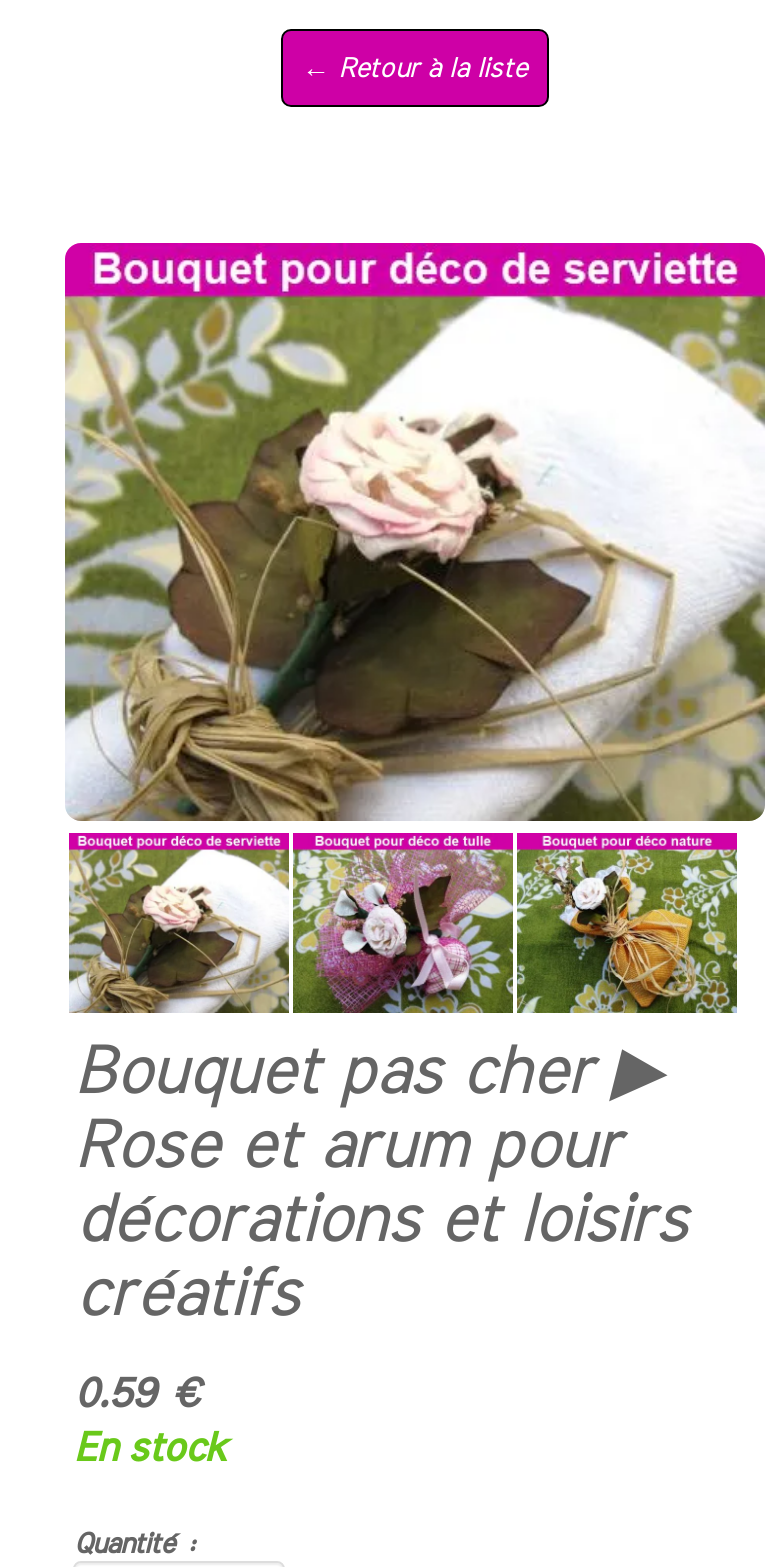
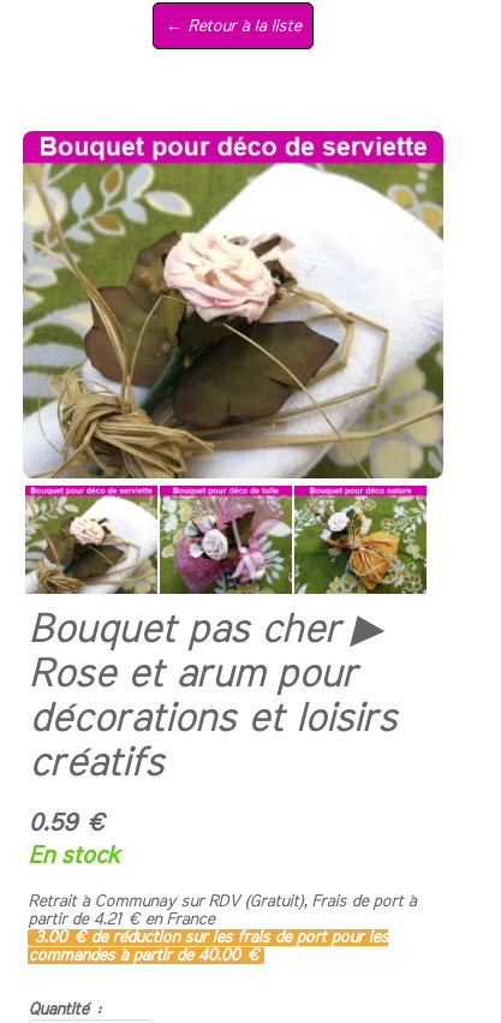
+ Retrait à Communay sur RDV (Gratuit), Frais de port à
+ partir de 4.21 €en France
+ 3.00 €de réduction sur les frais de port pour les
+ commandes à partir de40.00 €
